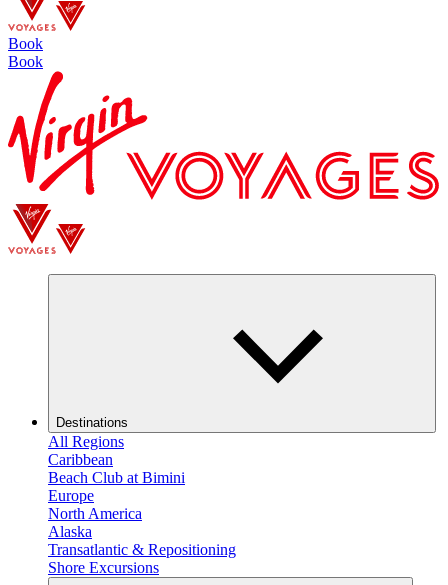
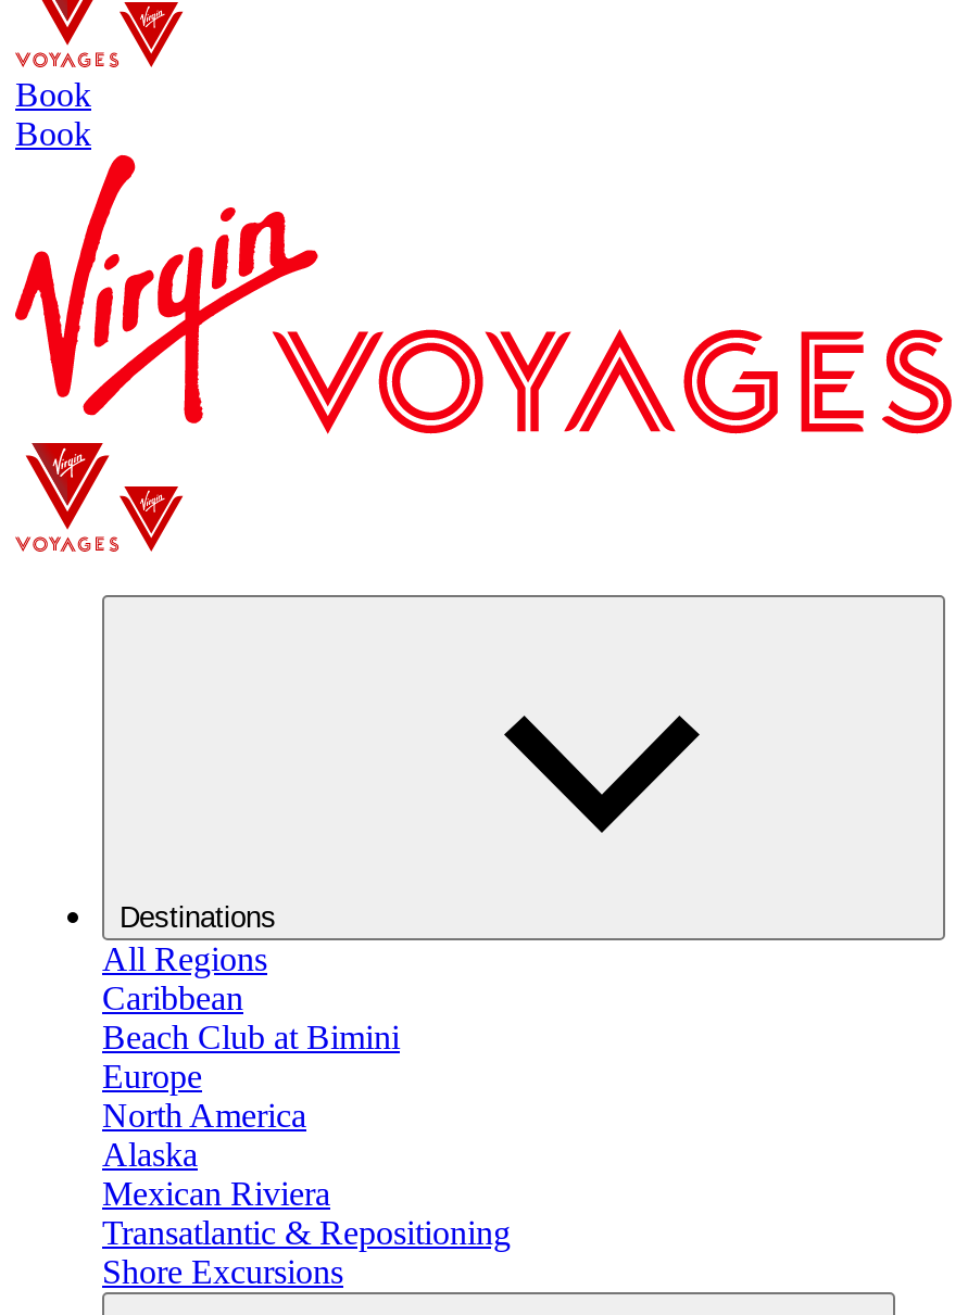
+ Mexican Riviera
